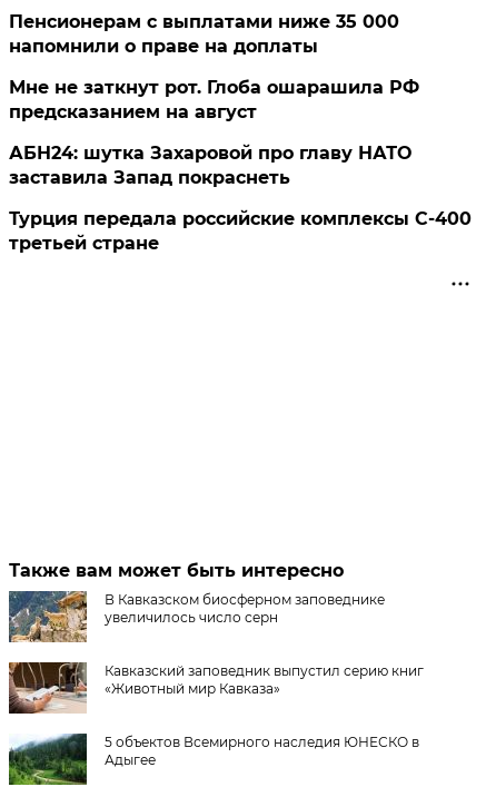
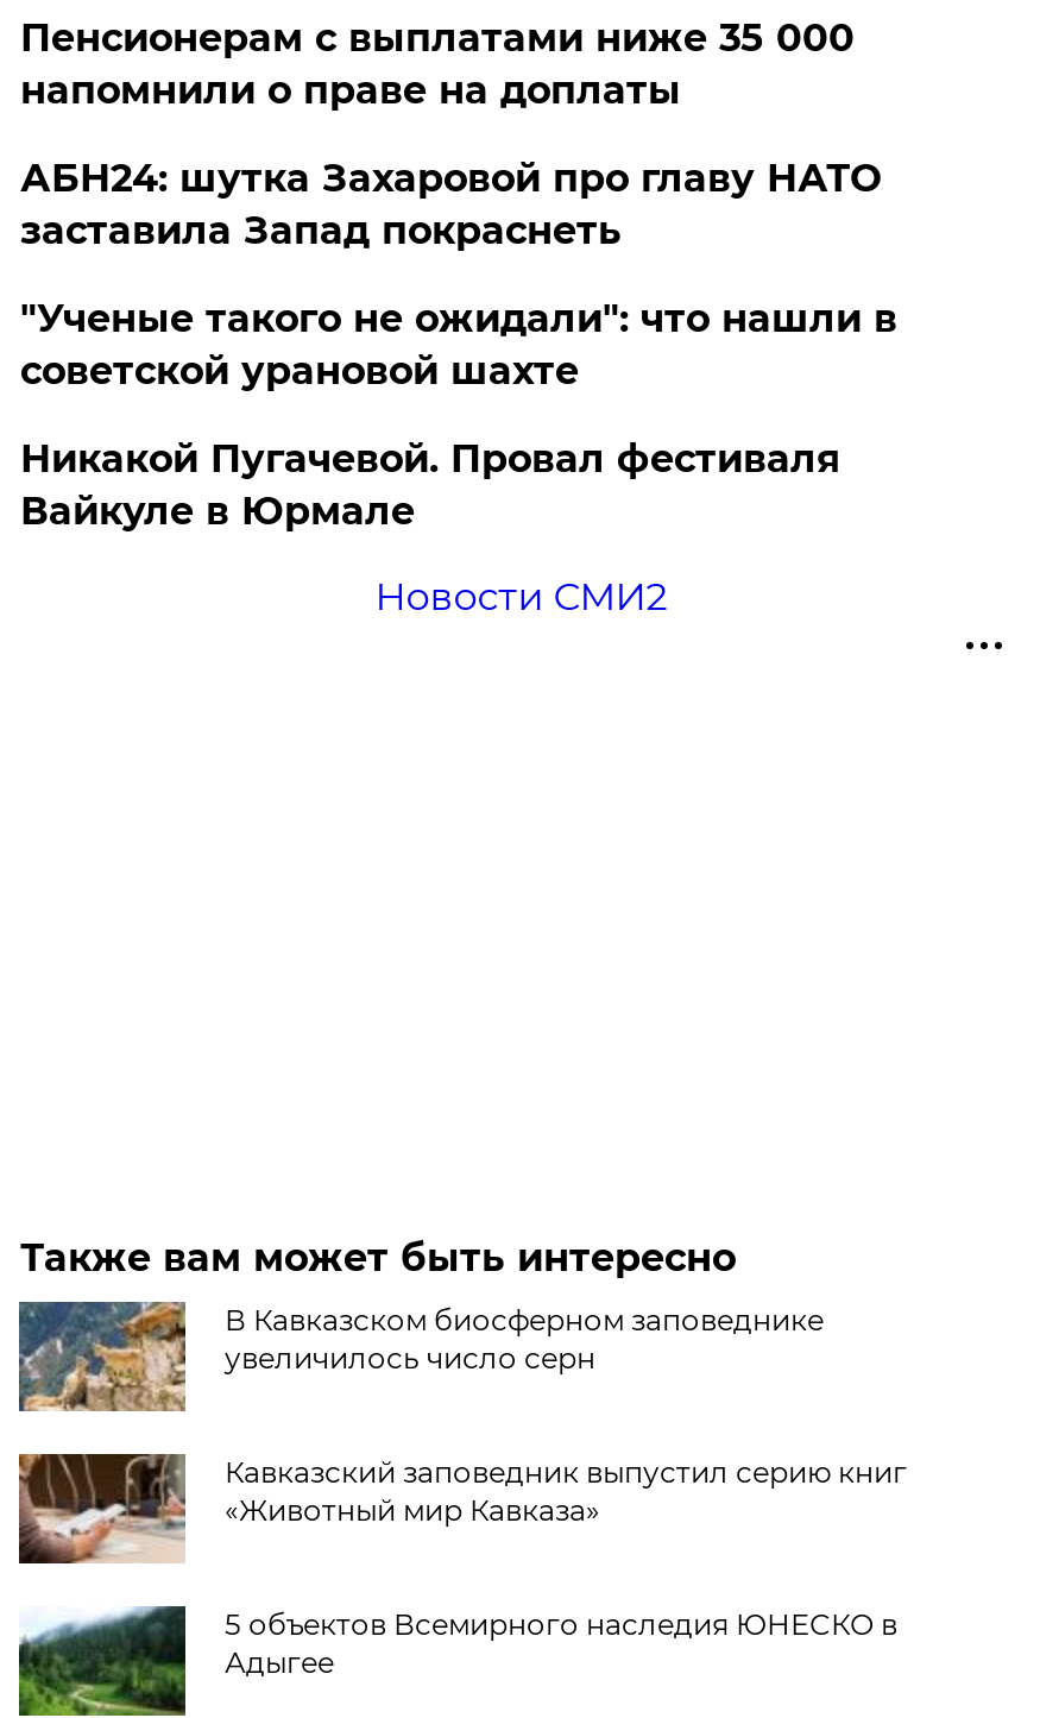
- Мне не заткнут рот. Глоба ошарашила РФ
- предсказанием на август

moved up: АБН24: шутка Захаровой про главу НАТО | заставила Запад покраснеть

- Турция передала российские комплексы С-400
- третьей стране
+ "Ученые такого не ожидали": что нашли в
+ советской урановой шахте
+ Никакой Пугачевой. Провал фестиваля
+ Вайкуле в Юрмале
+ Новости СМИ2
